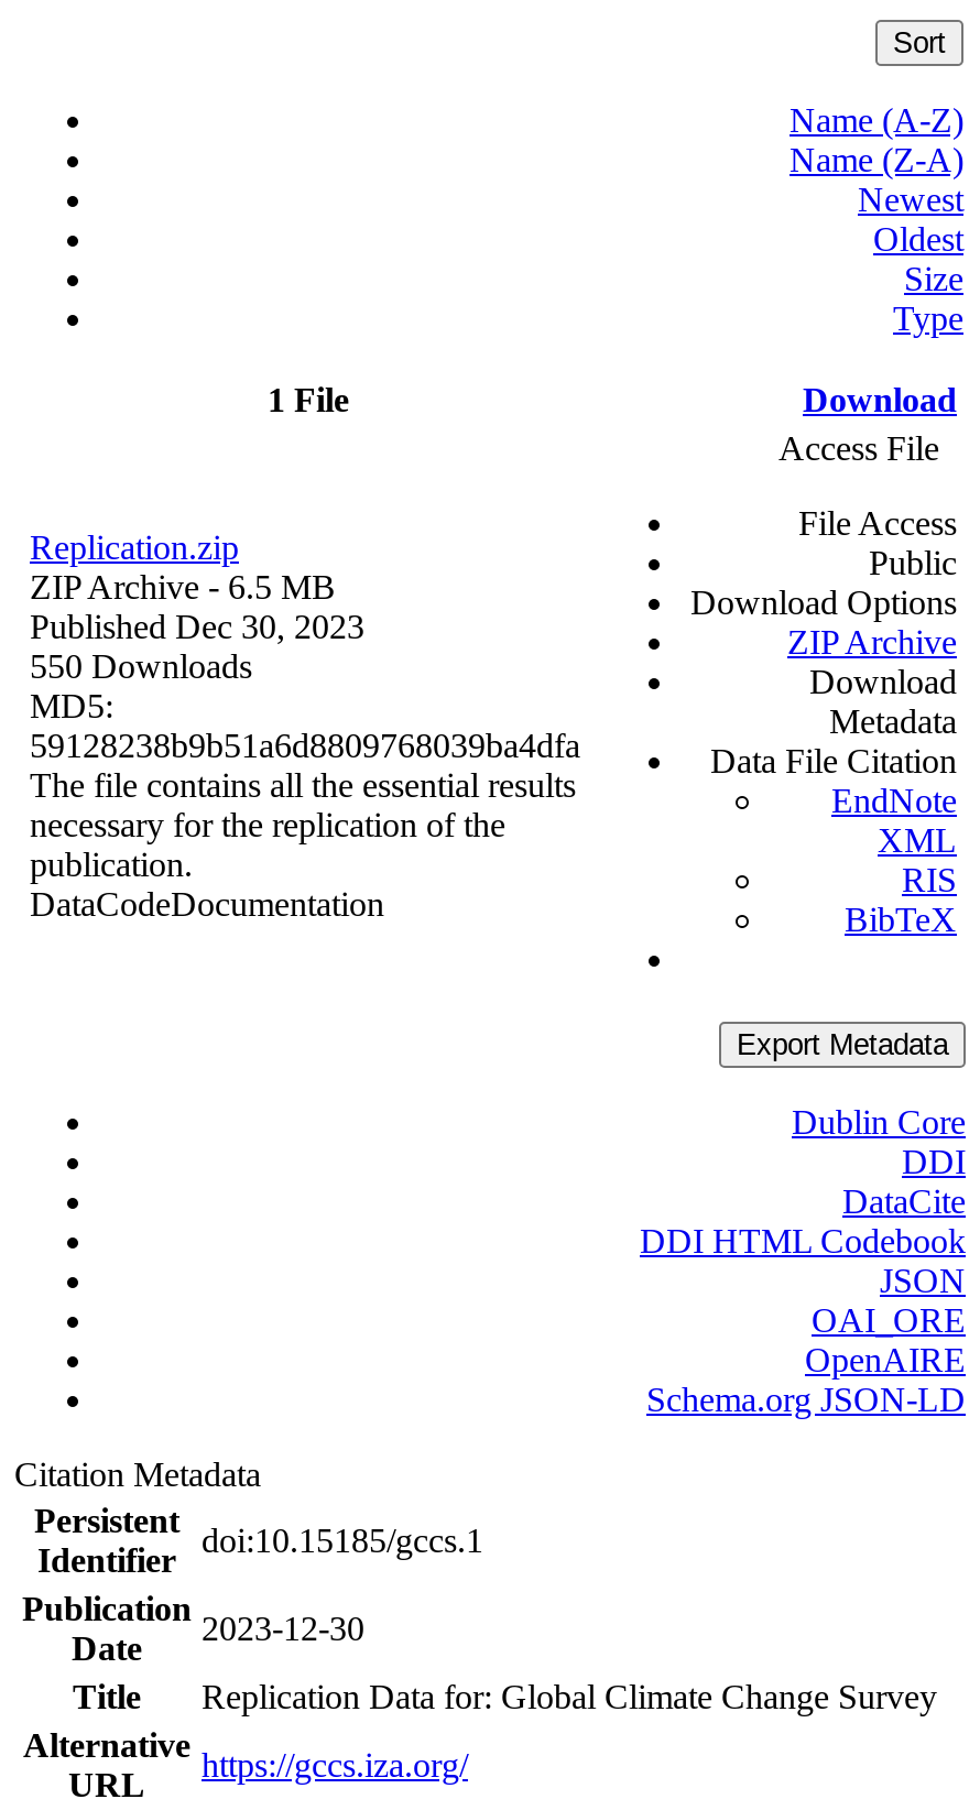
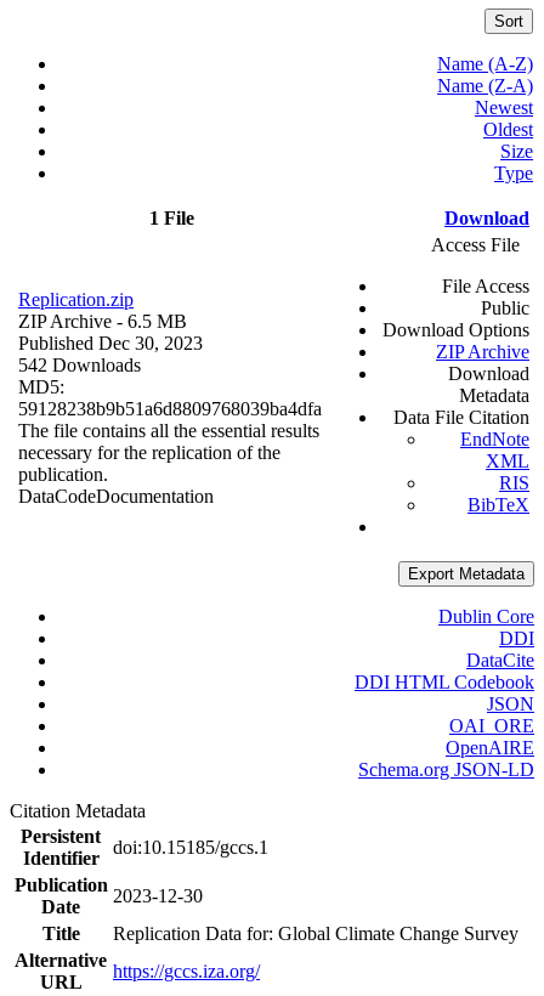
- 550 Downloads
+ 542 Downloads
